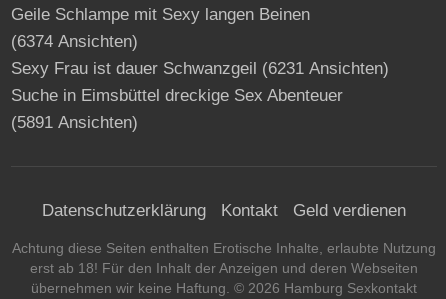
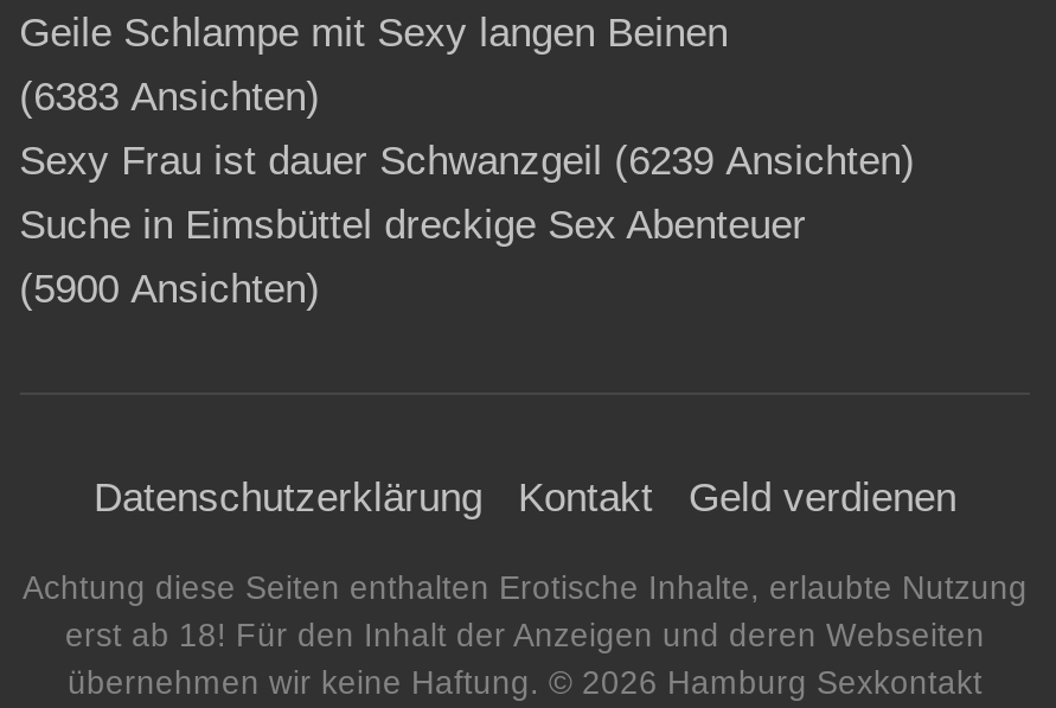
- (6374 Ansichten)
+ (6383 Ansichten)

- Sexy Frau ist dauer Schwanzgeil (6231 Ansichten)
+ Sexy Frau ist dauer Schwanzgeil (6239 Ansichten)

- (5891 Ansichten)
+ (5900 Ansichten)
